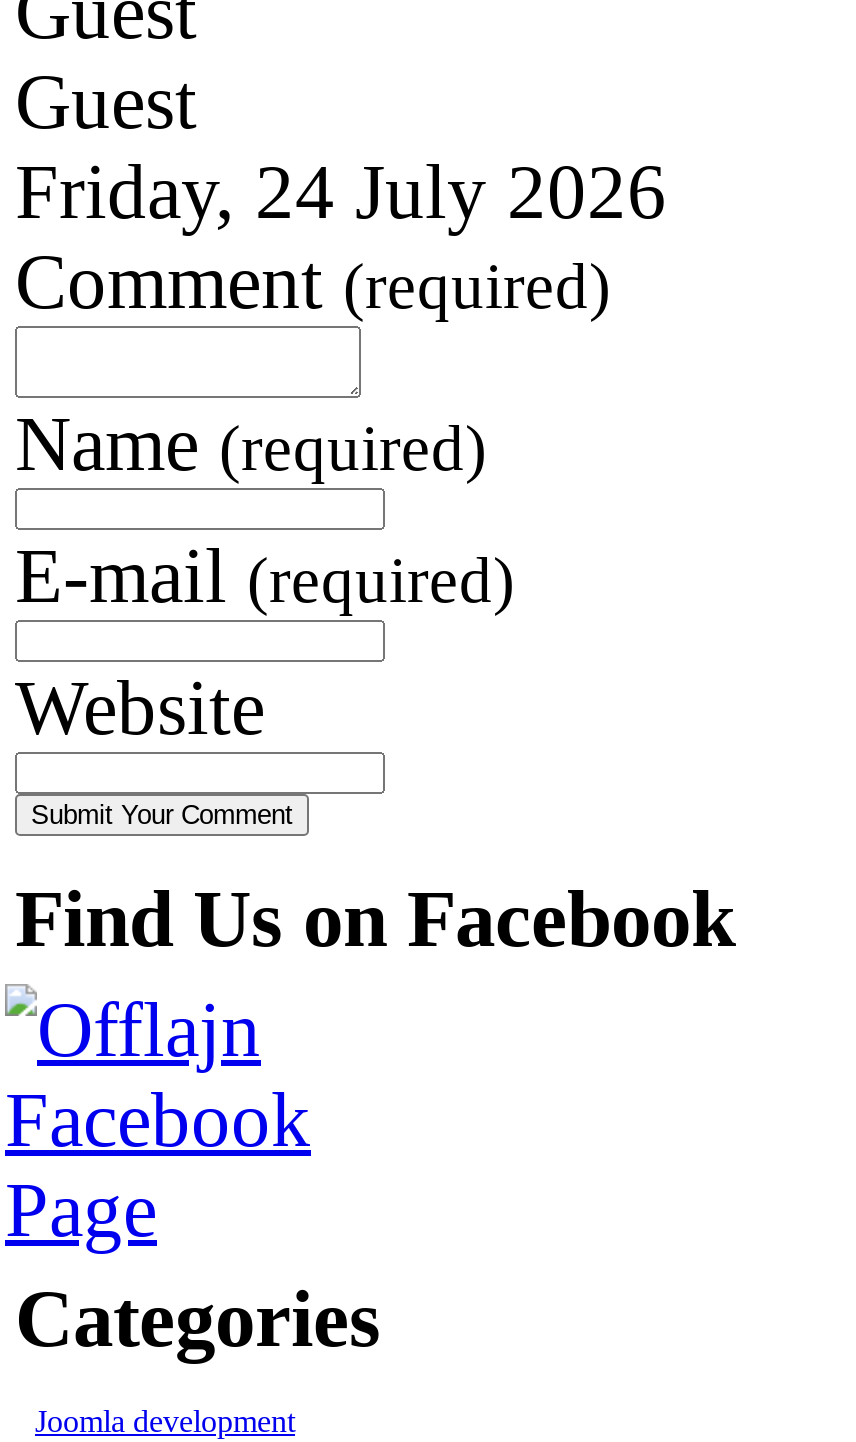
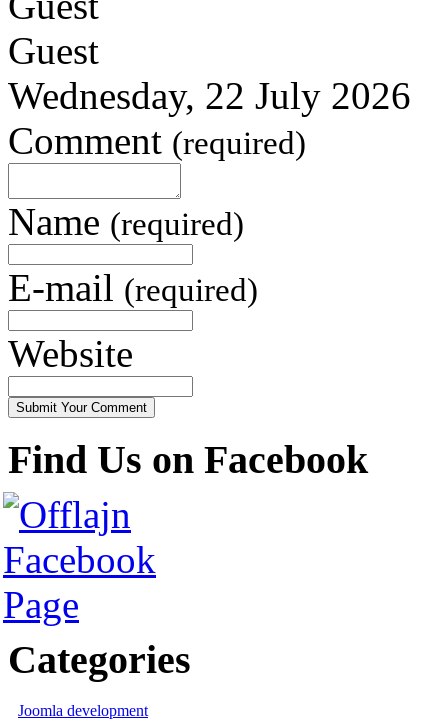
- Friday, 24 July 2026
+ Wednesday, 22 July 2026
